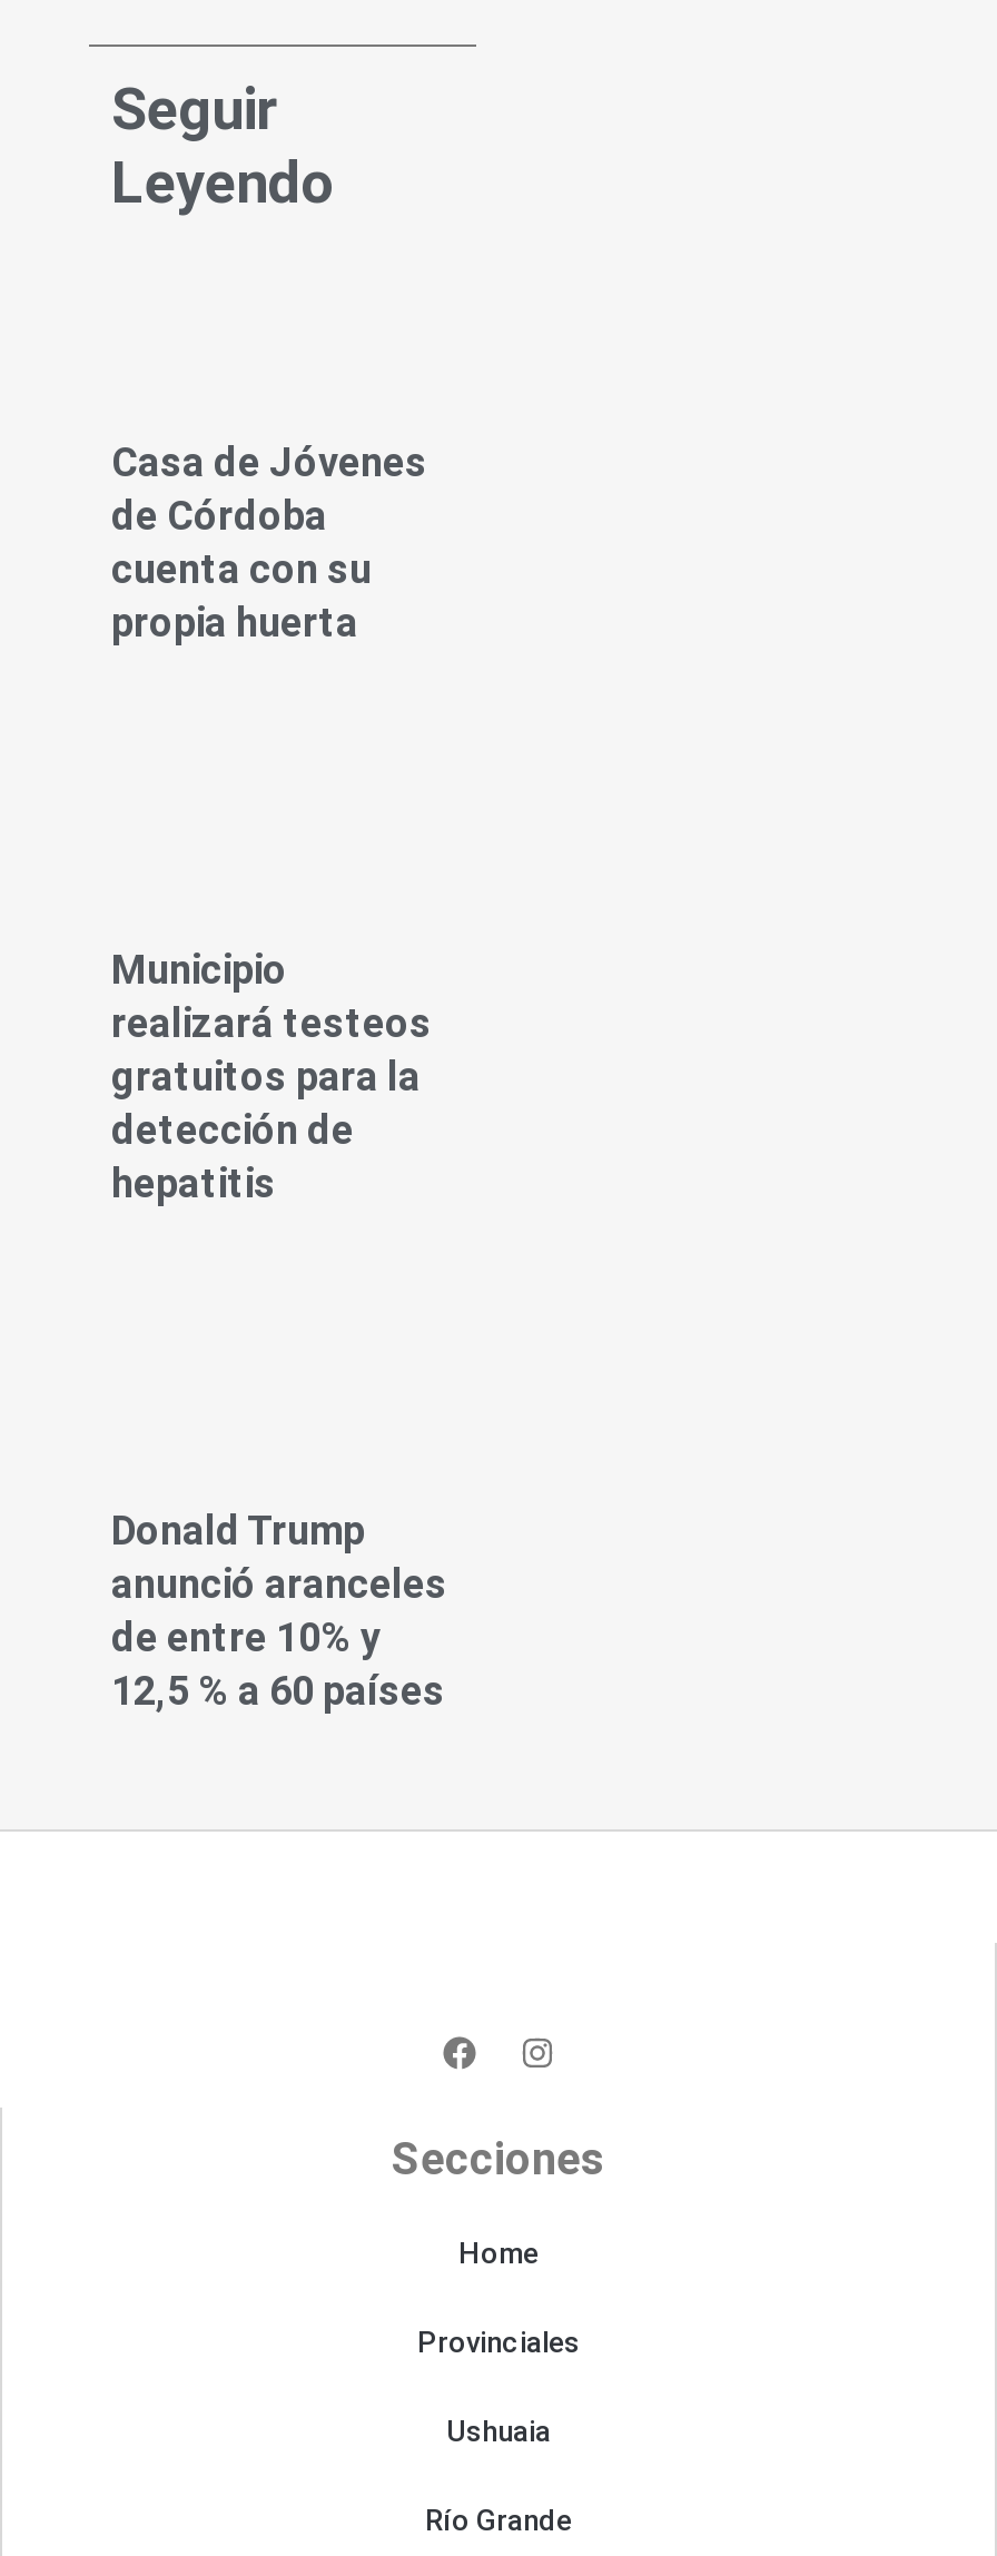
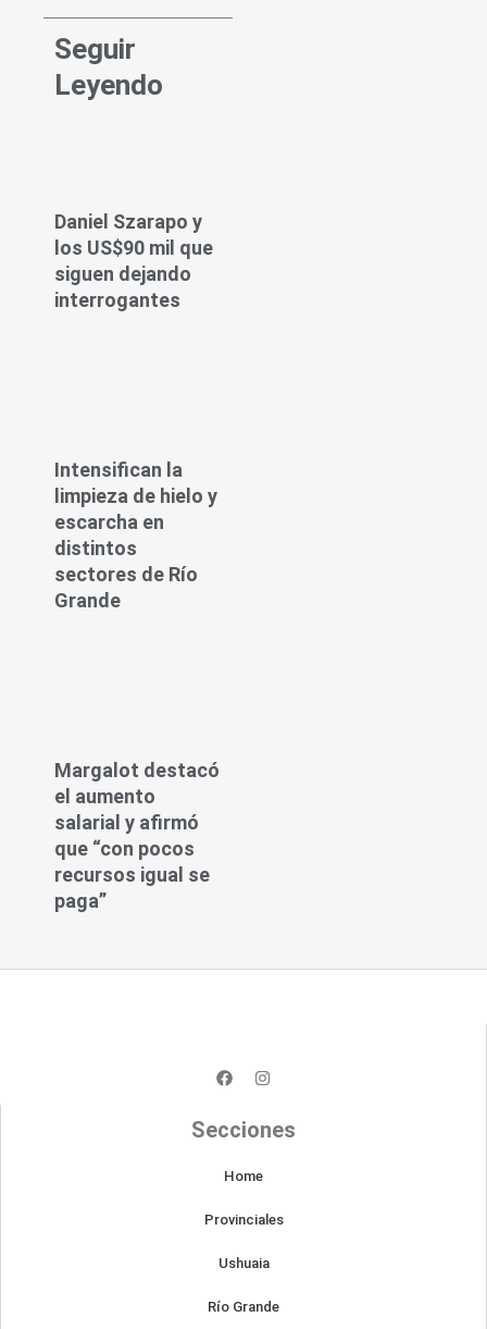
- Casa de Jóvenes
- de Córdoba
- cuenta con su
- propia huerta
+ Daniel Szarapo y
+ los US$90 mil que
+ siguen dejando
+ interrogantes

- Municipio
- realizará testeos
- gratuitos para la
- detección de
- hepatitis
+ Intensifican la
+ limpieza de hielo y
+ escarcha en
+ distintos
+ sectores de Río
+ Grande

- Donald Trump
- anunció aranceles
- de entre 10% y
- 12,5 % a 60 países
+ Margalot destacó
+ el aumento
+ salarial y afirmó
+ que “con pocos
+ recursos igual se
+ paga”
